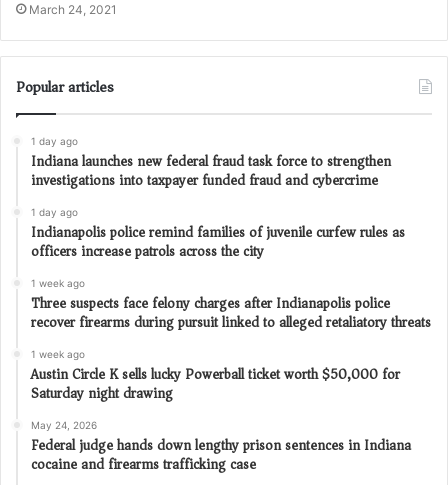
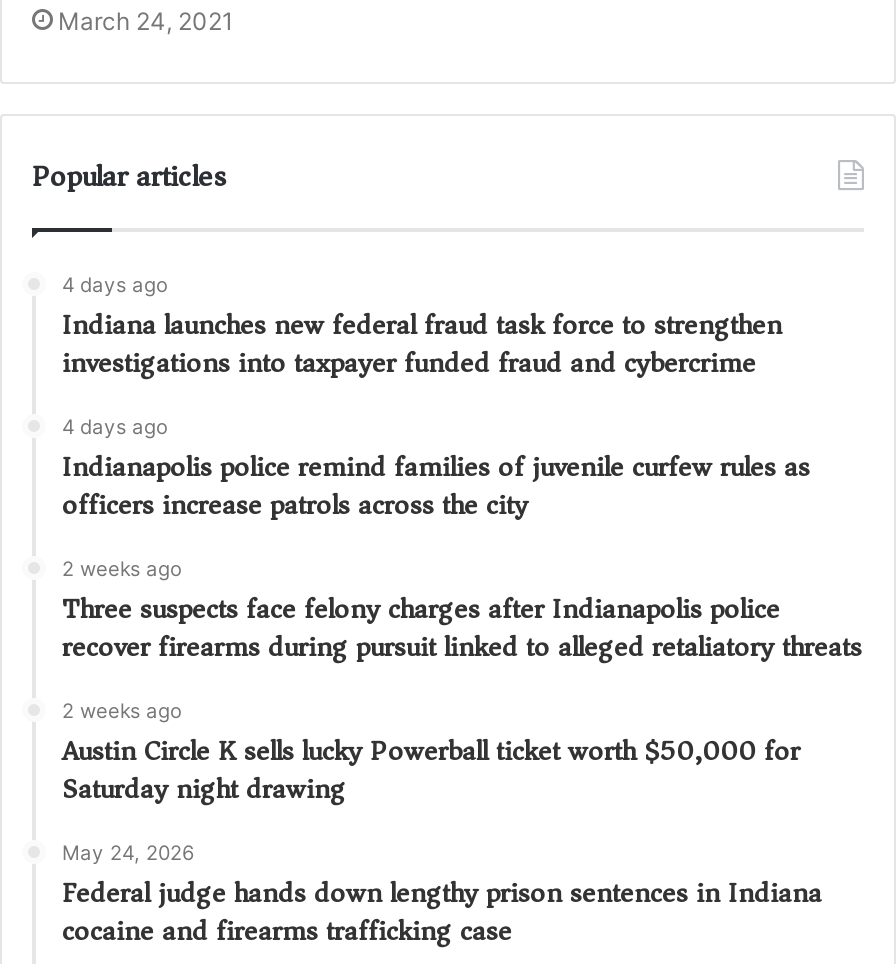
- 1 day ago
+ 4 days ago

- 1 day ago
+ 4 days ago

- 1 week ago
+ 2 weeks ago

- 1 week ago
+ 2 weeks ago
